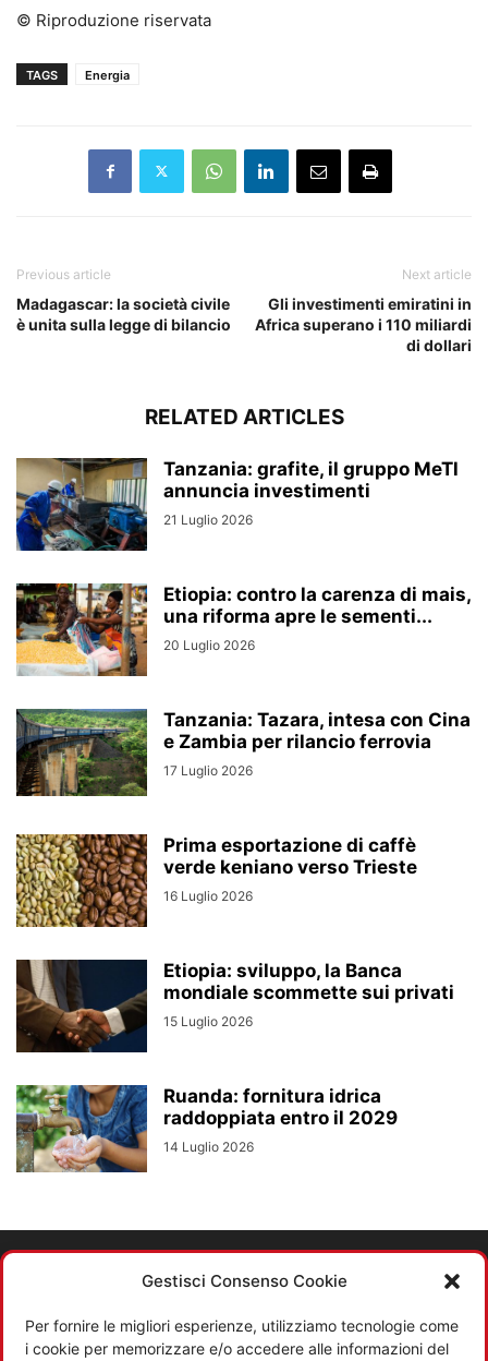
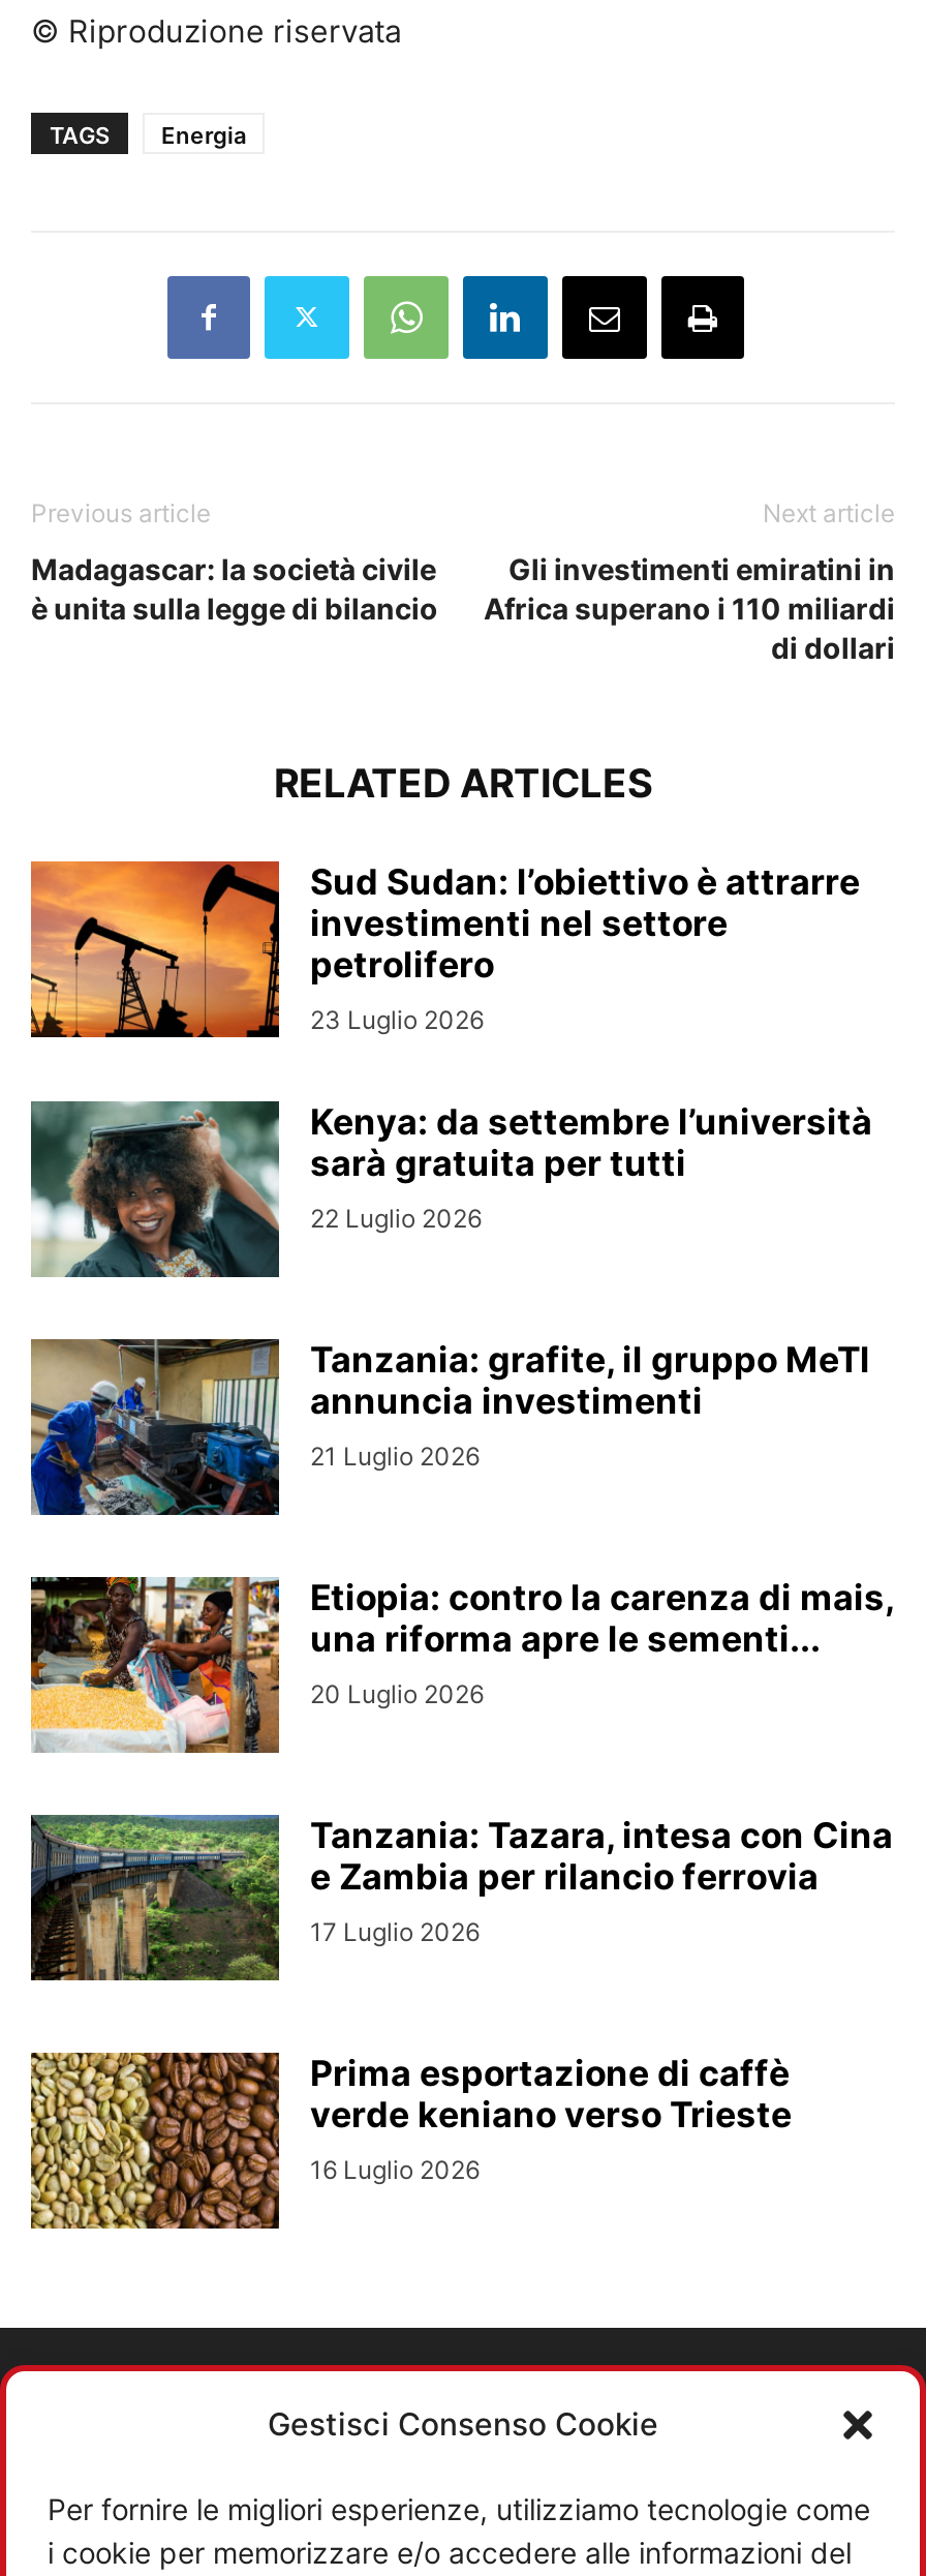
+ [image]
+ Sud Sudan: l’obiettivo è attrarre
+ investimenti nel settore
+ petrolifero
+ 23 Luglio 2026
+ Kenya: da settembre l’università
+ sarà gratuita per tutti
+ 22 Luglio 2026

+ [image]

moved down: [image] | Tanzania: grafite, il gruppo MeTl | annuncia investimenti | ... | verde keniano verso Trieste | 16 Luglio 2026

- [image]
- Etiopia: sviluppo, la Banca
- mondiale scommette sui privati
- 15 Luglio 2026

- [image]
- Ruanda: fornitura idrica
- raddoppiata entro il 2029
- 14 Luglio 2026
